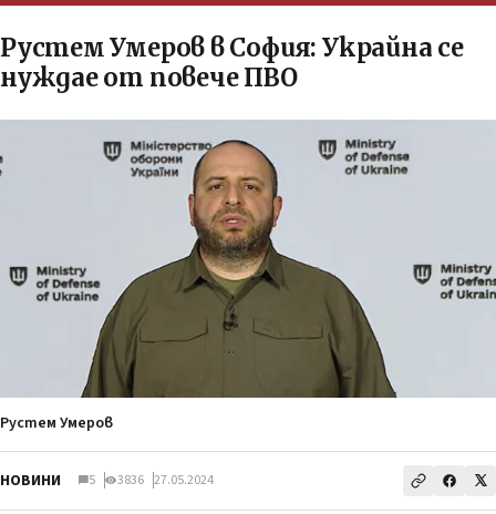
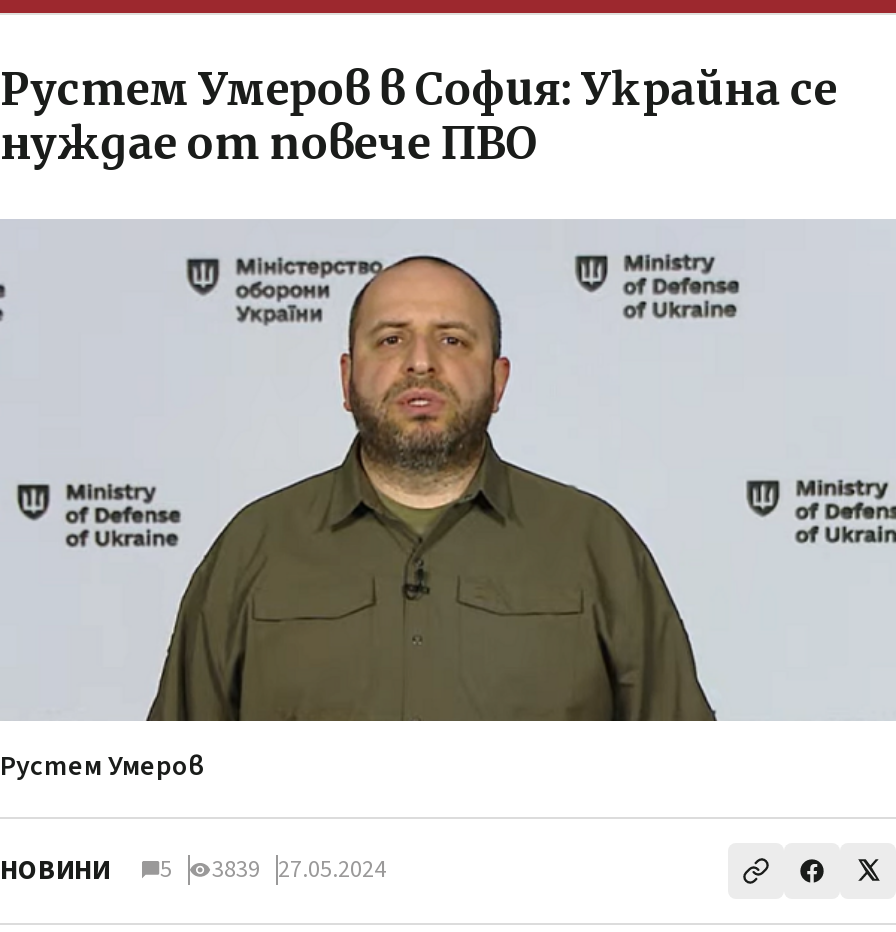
- НОВИНИ 5 3836 27.05.2024
+ НОВИНИ 5 3839 27.05.2024
